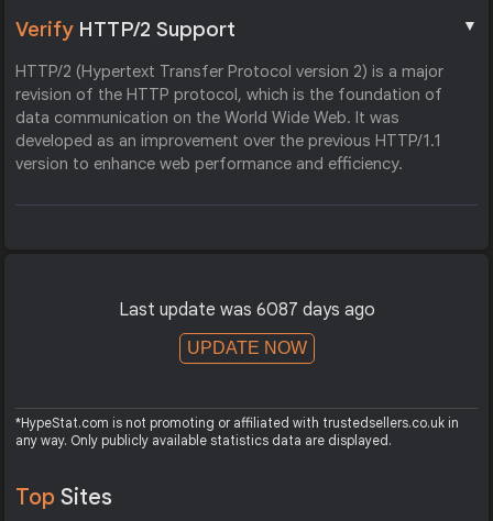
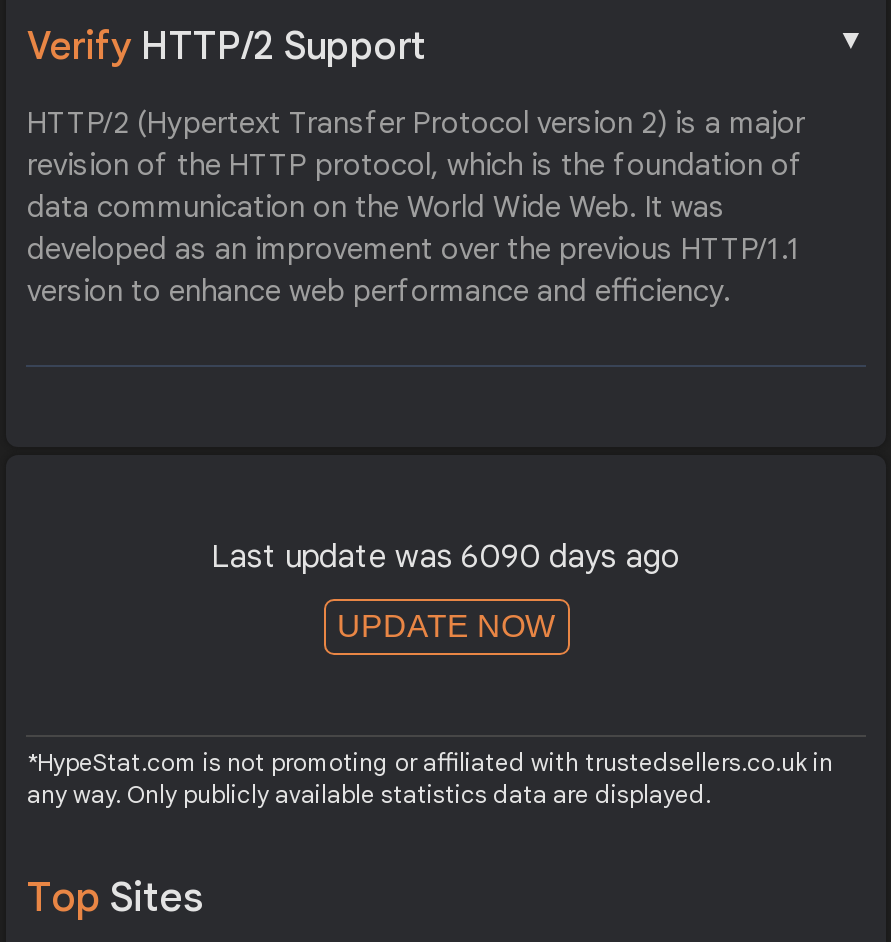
- Last update was 6087 days ago
+ Last update was 6090 days ago
